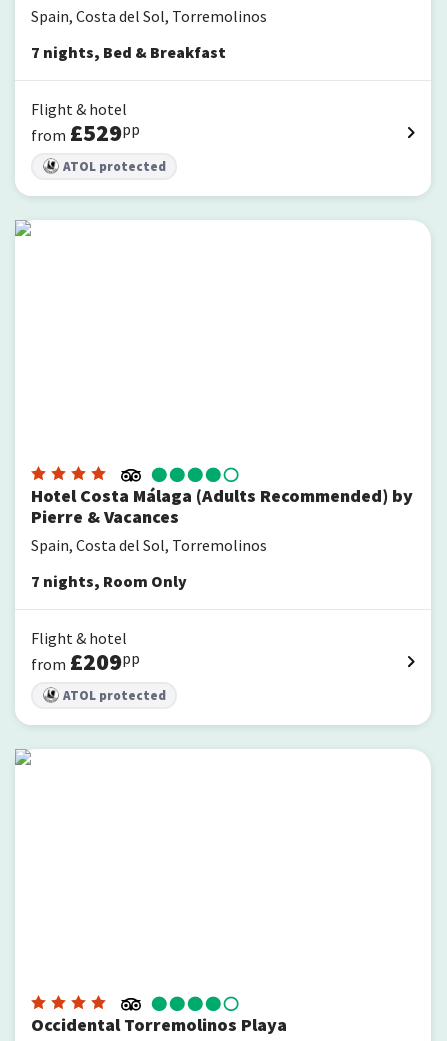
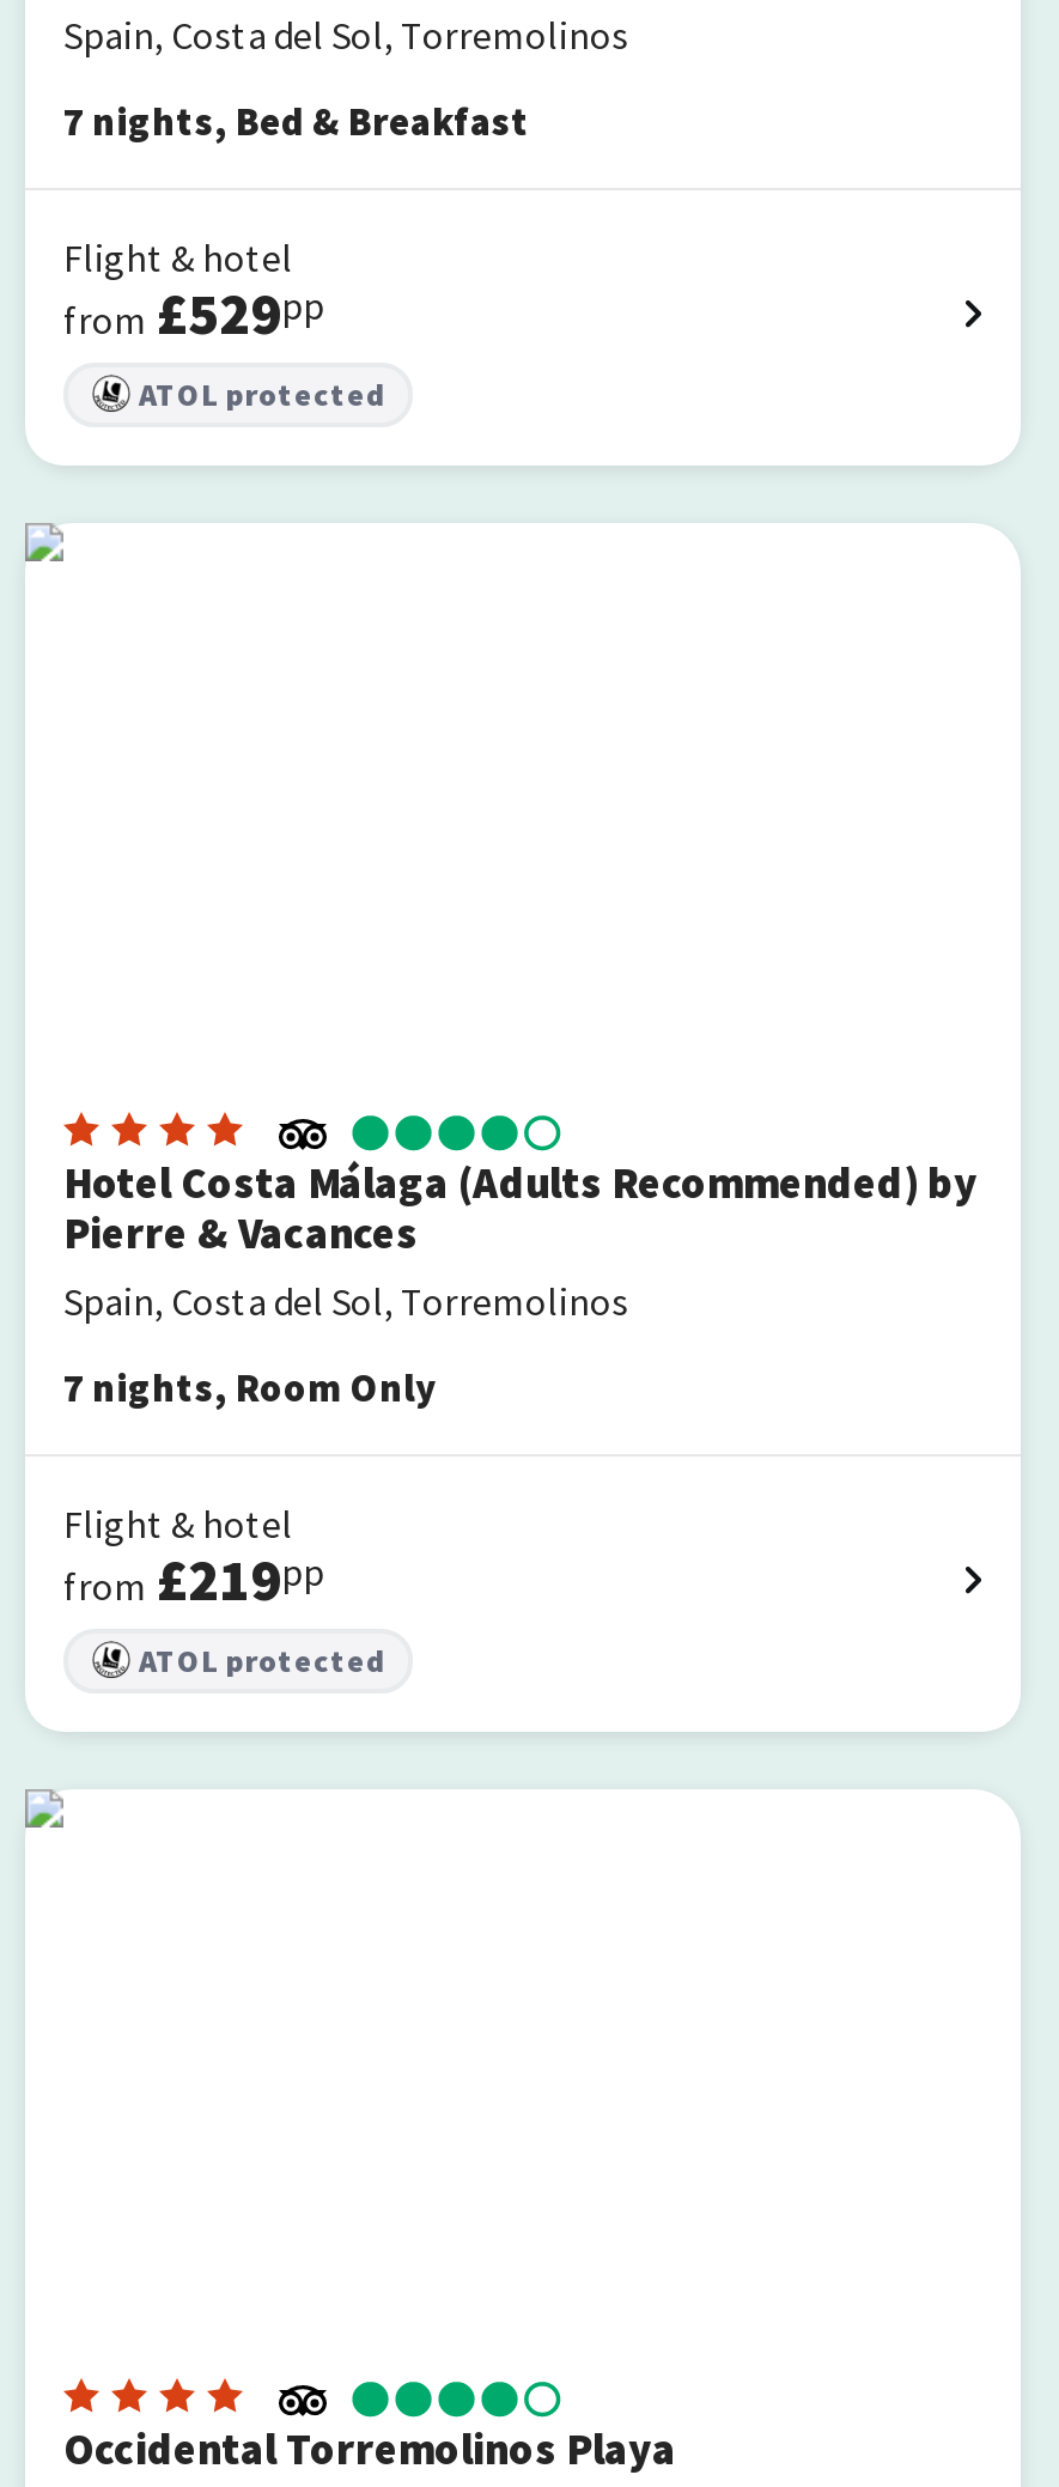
- from £209pp
+ from £219pp
